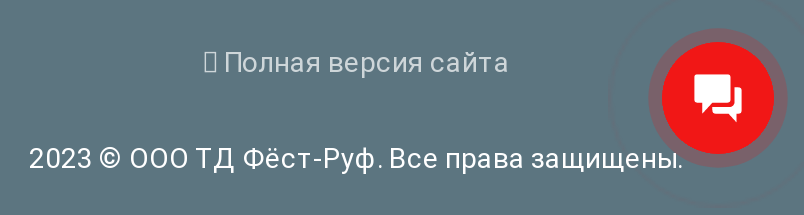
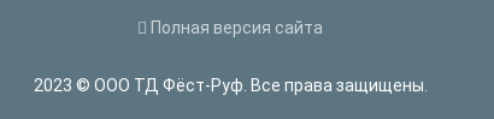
- [image]
